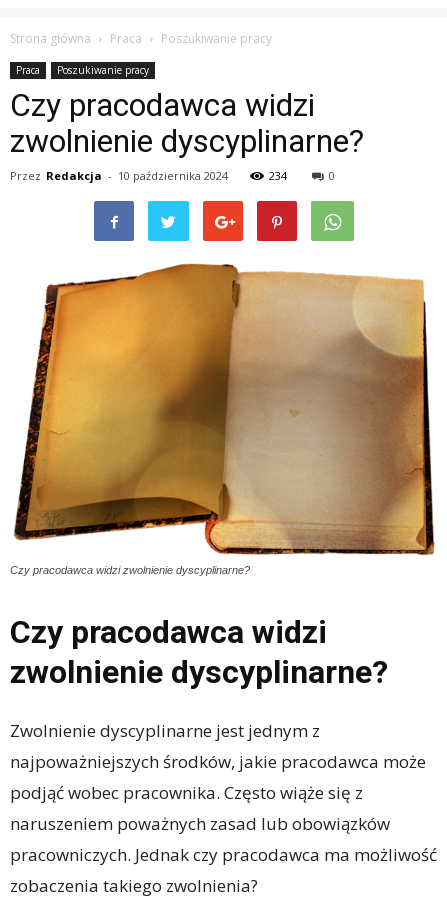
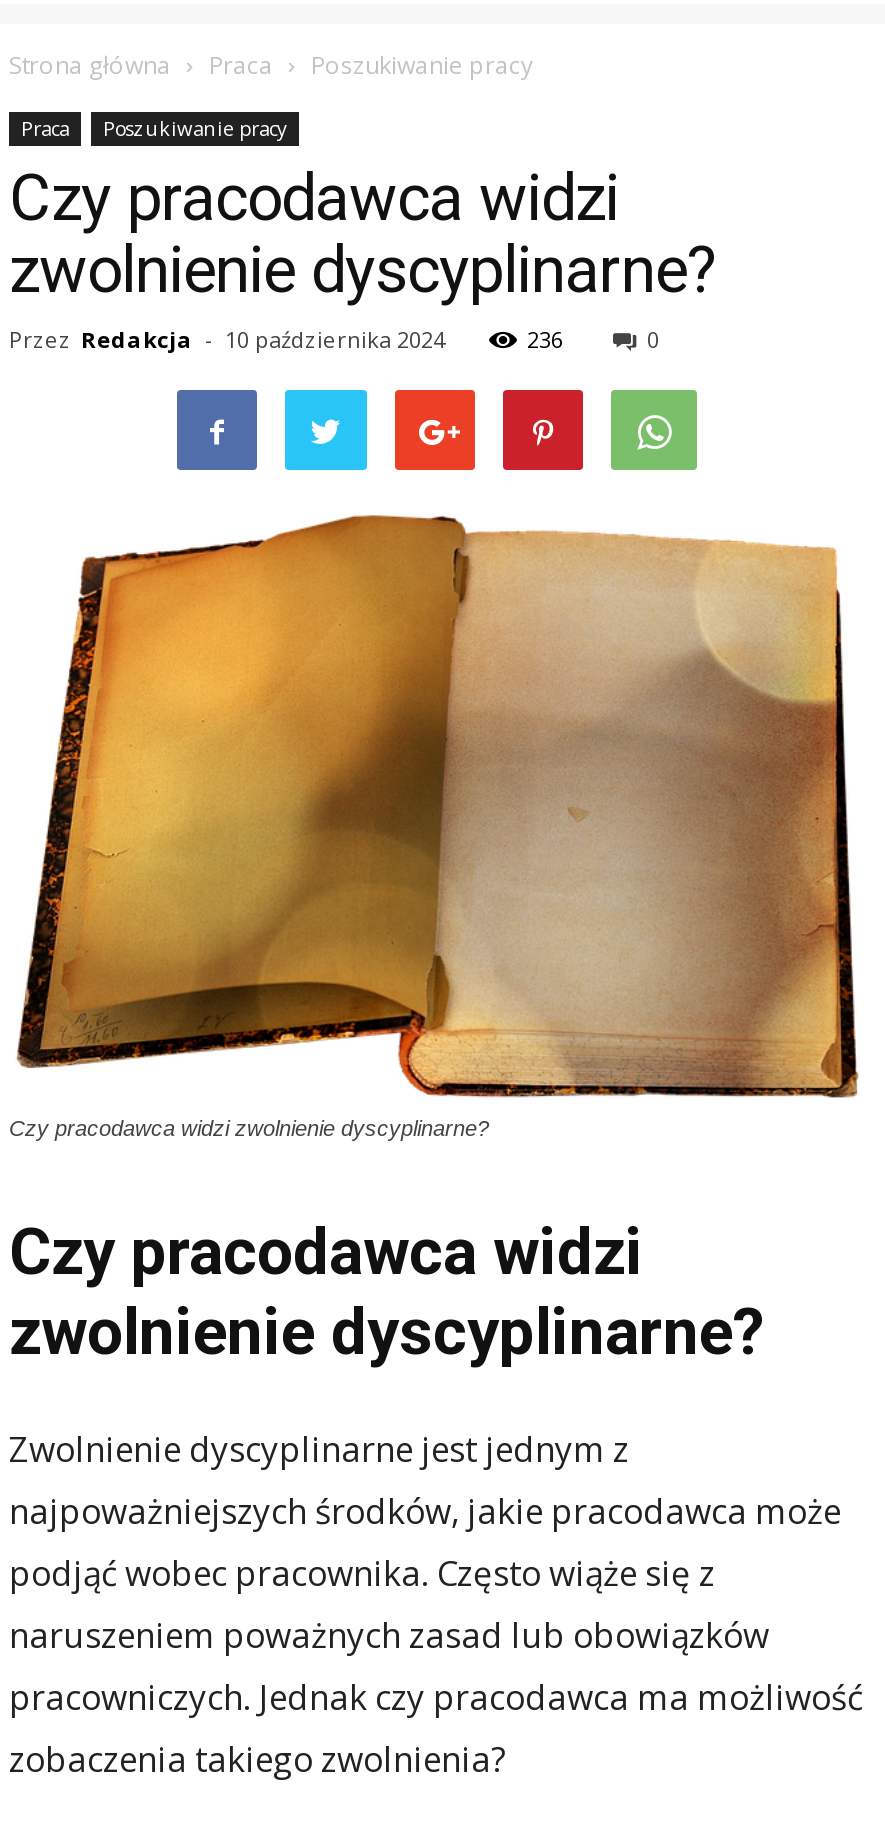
- 234
+ 236
